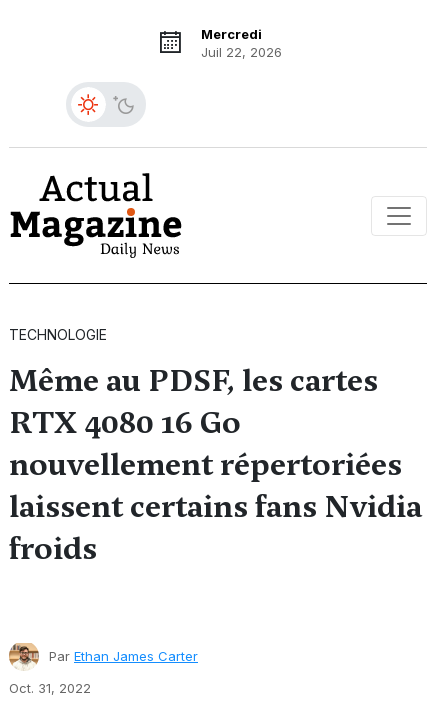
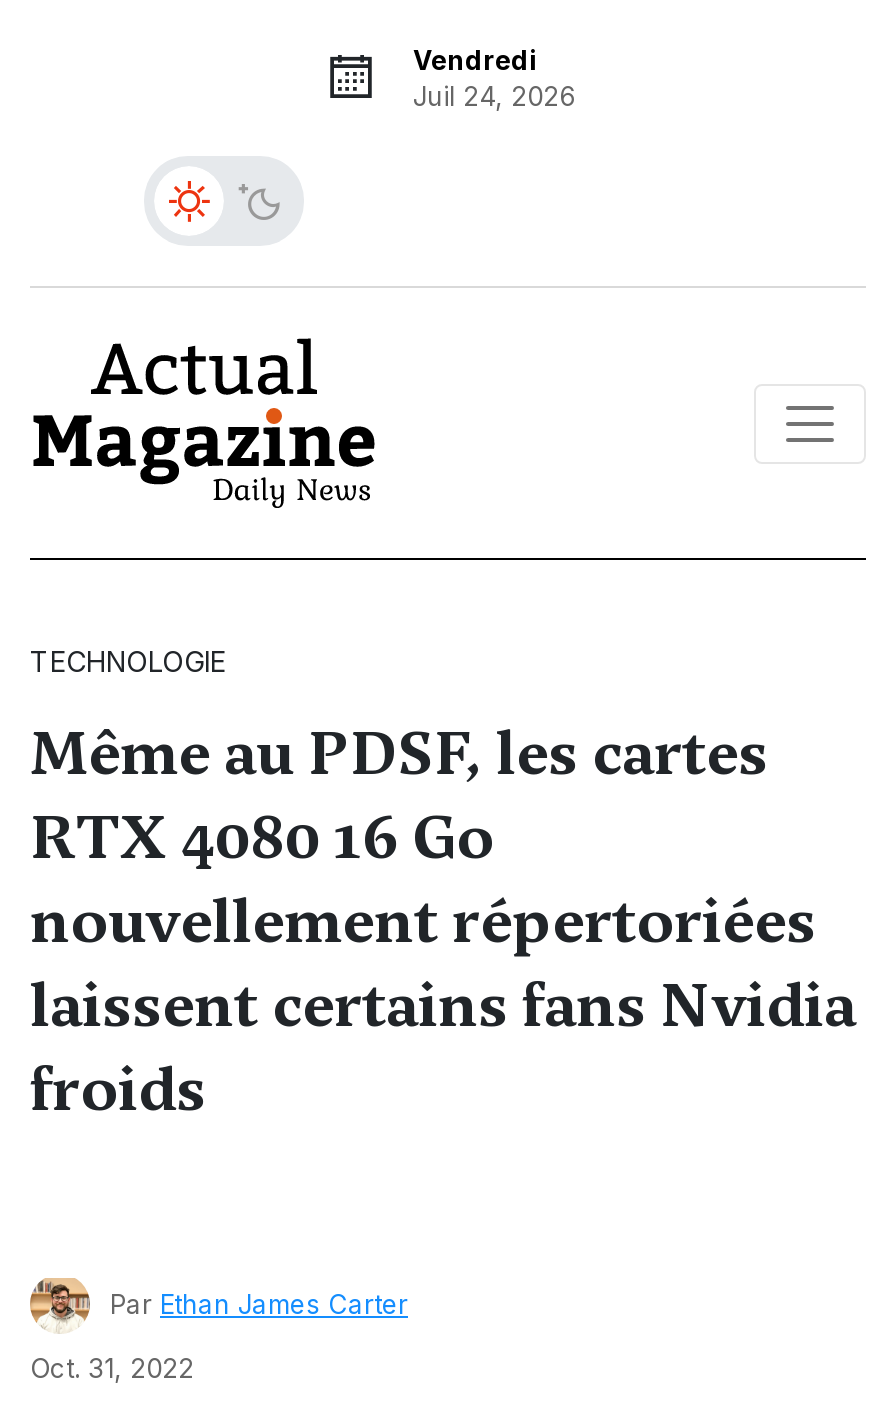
- Mercredi
- Juil 22, 2026
+ Vendredi
+ Juil 24, 2026
